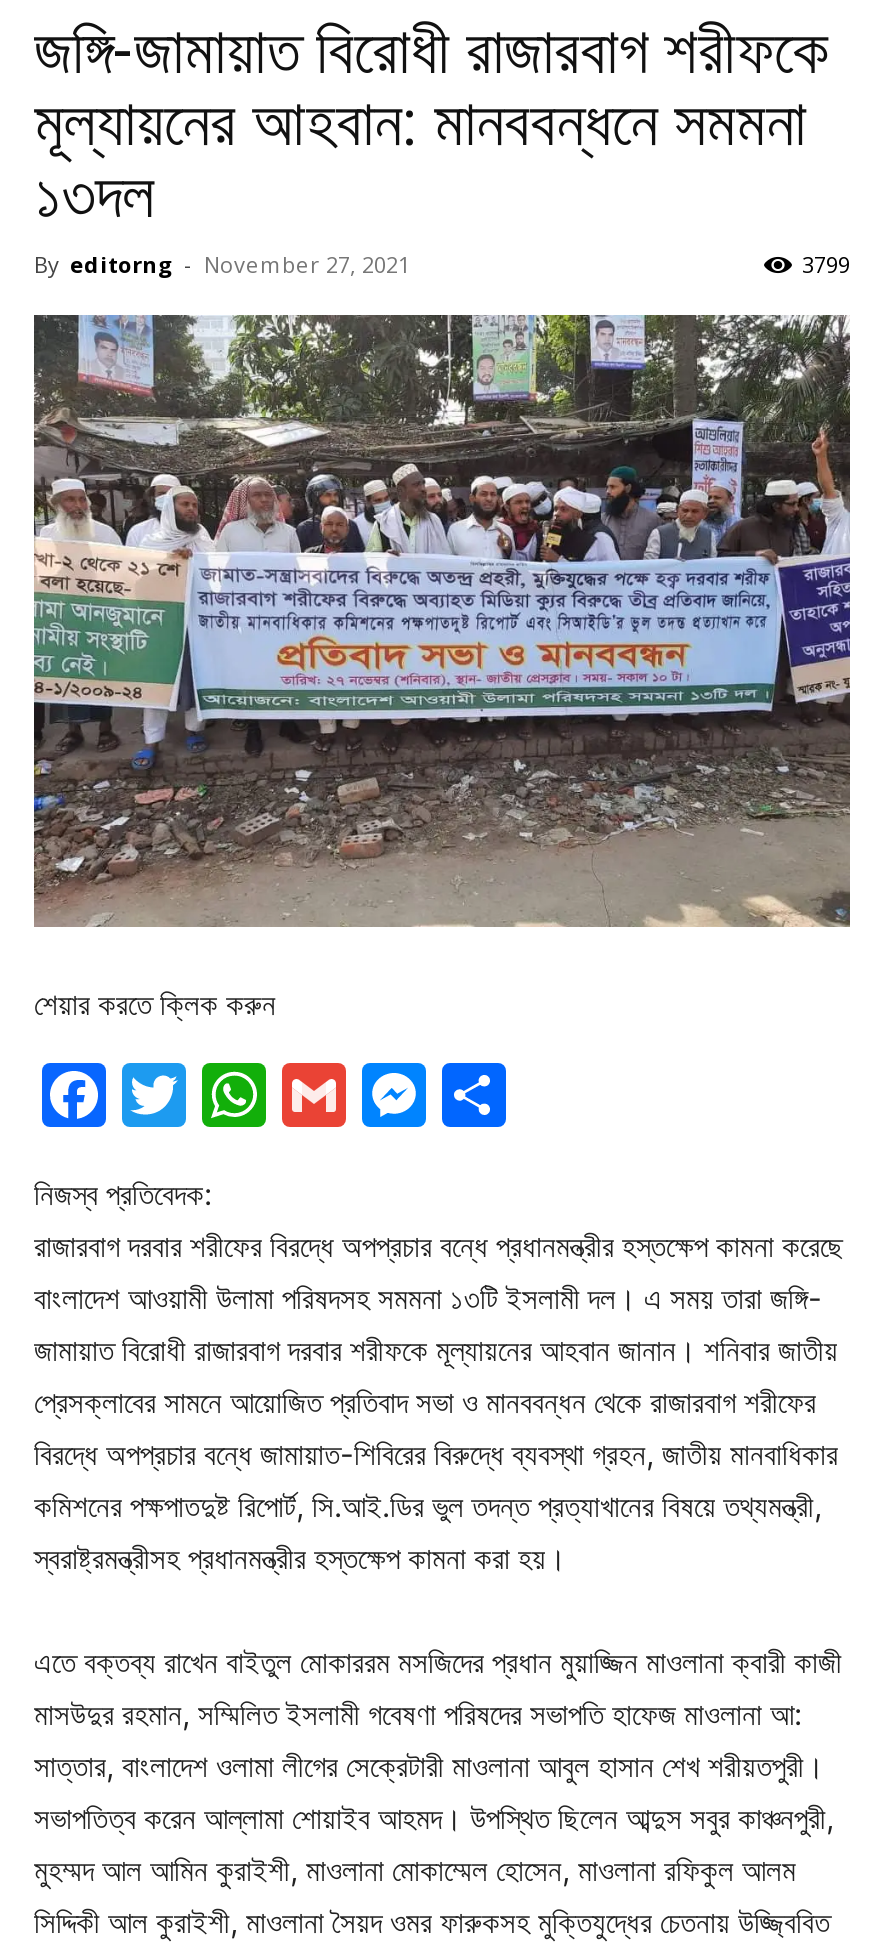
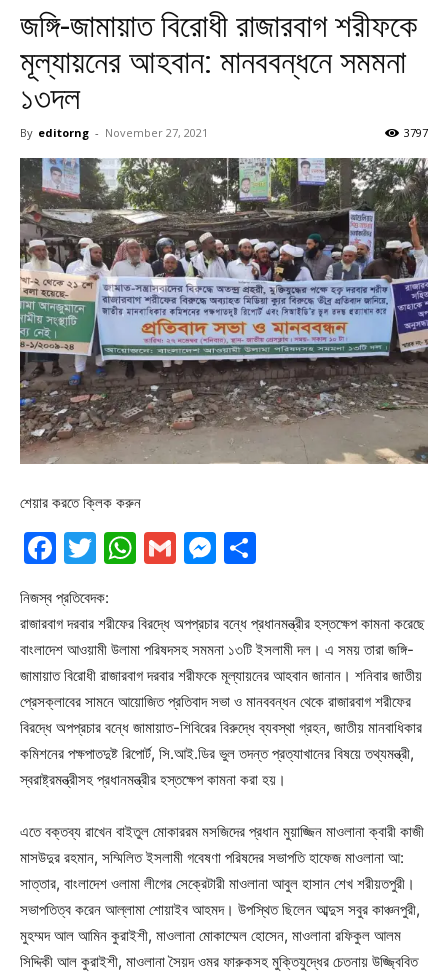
- 3799
+ 3797
